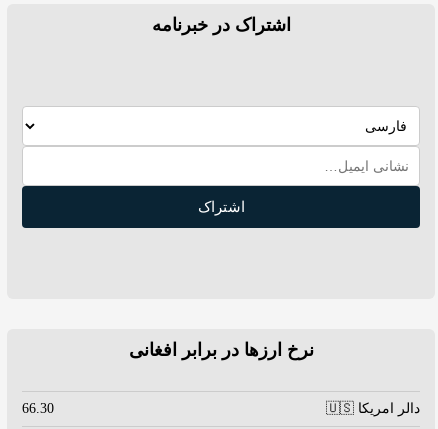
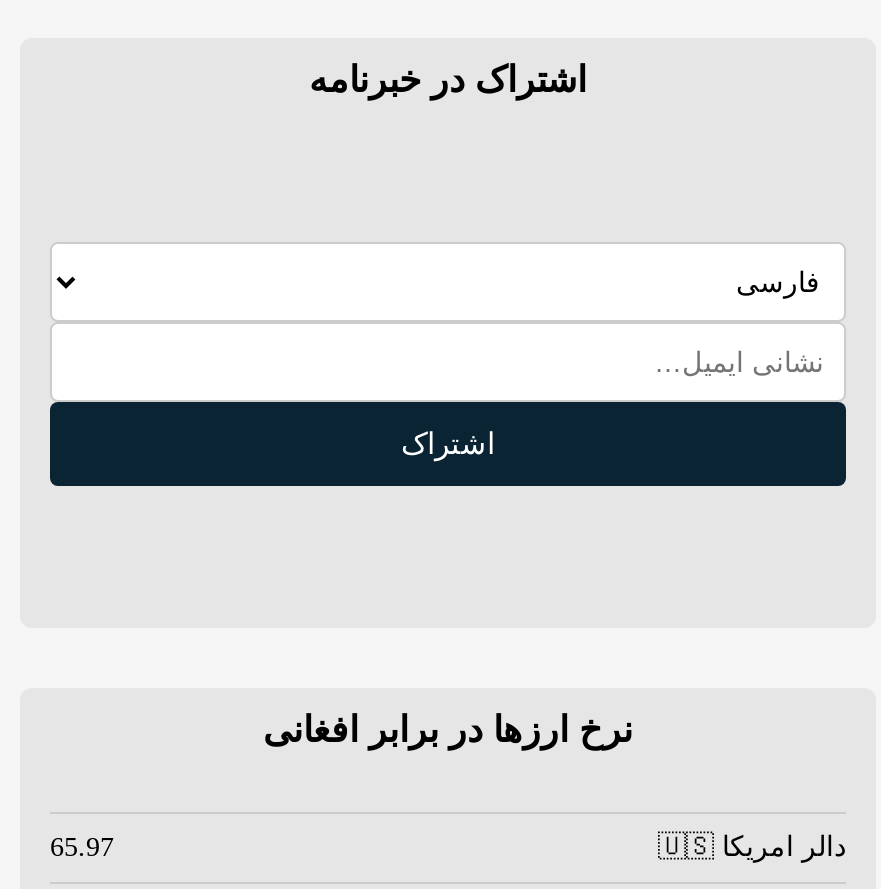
- 66.30
+ 65.97
